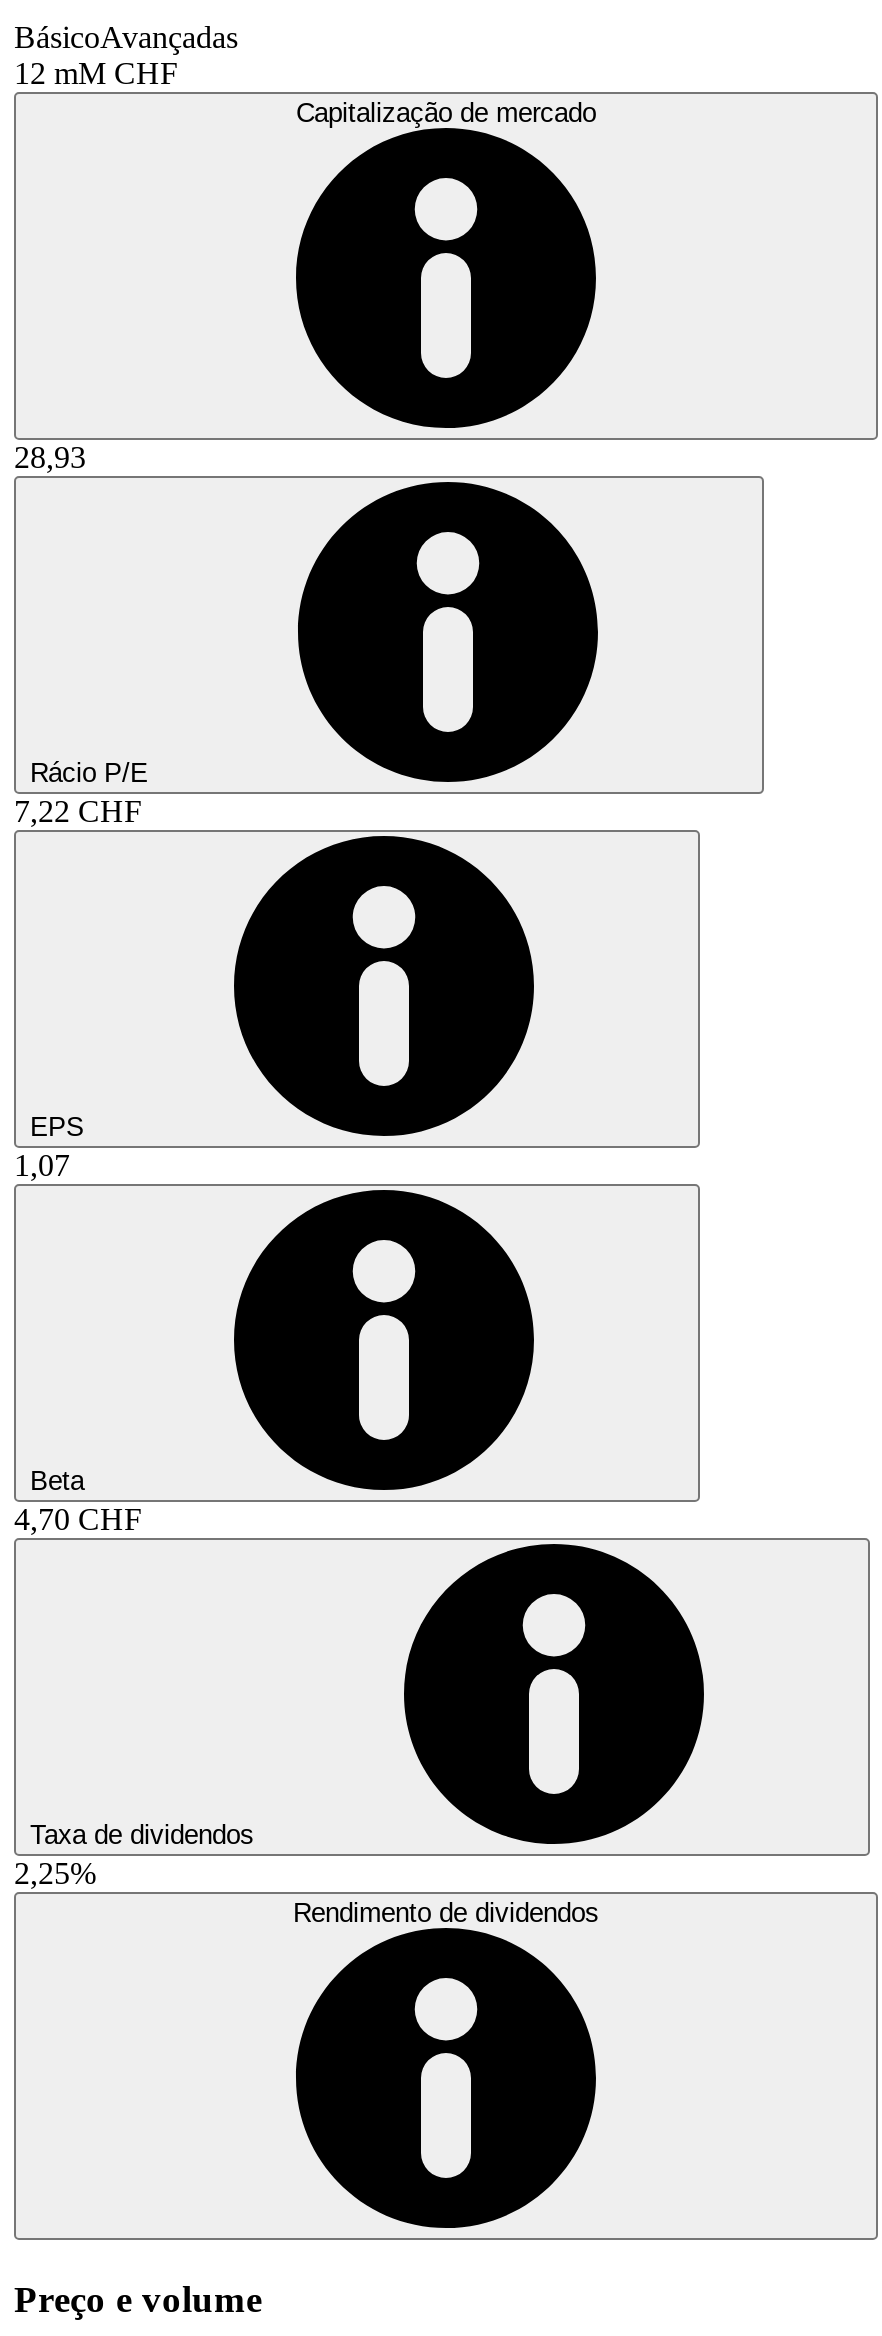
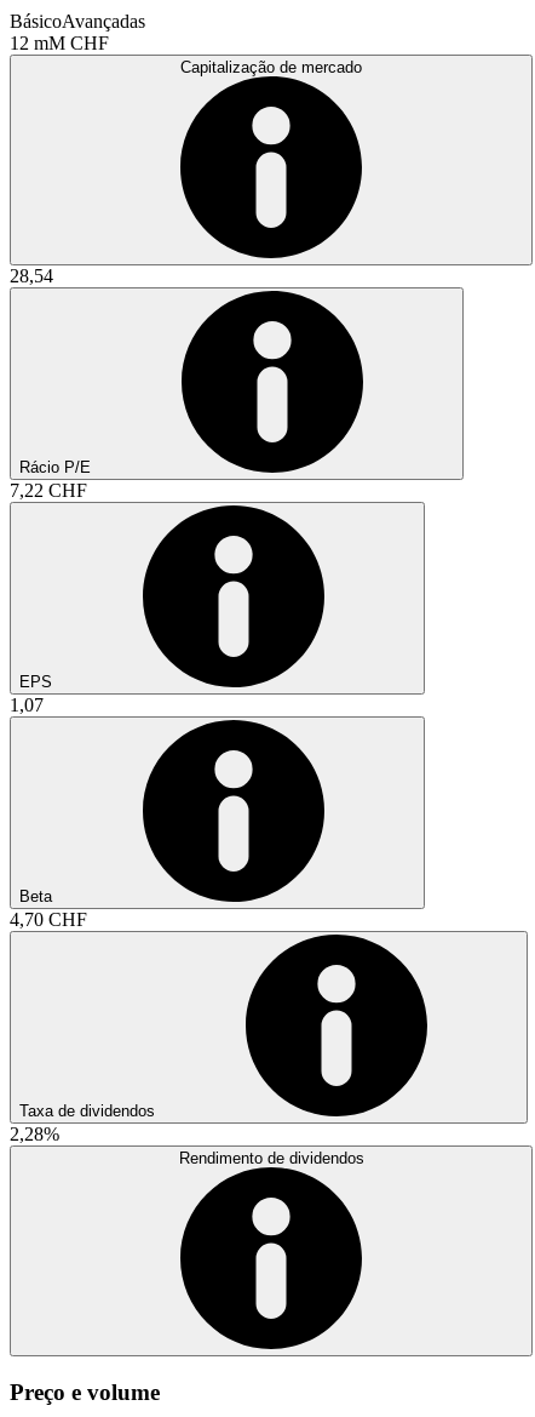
- 28,93
+ 28,54

- 2,25%
+ 2,28%
